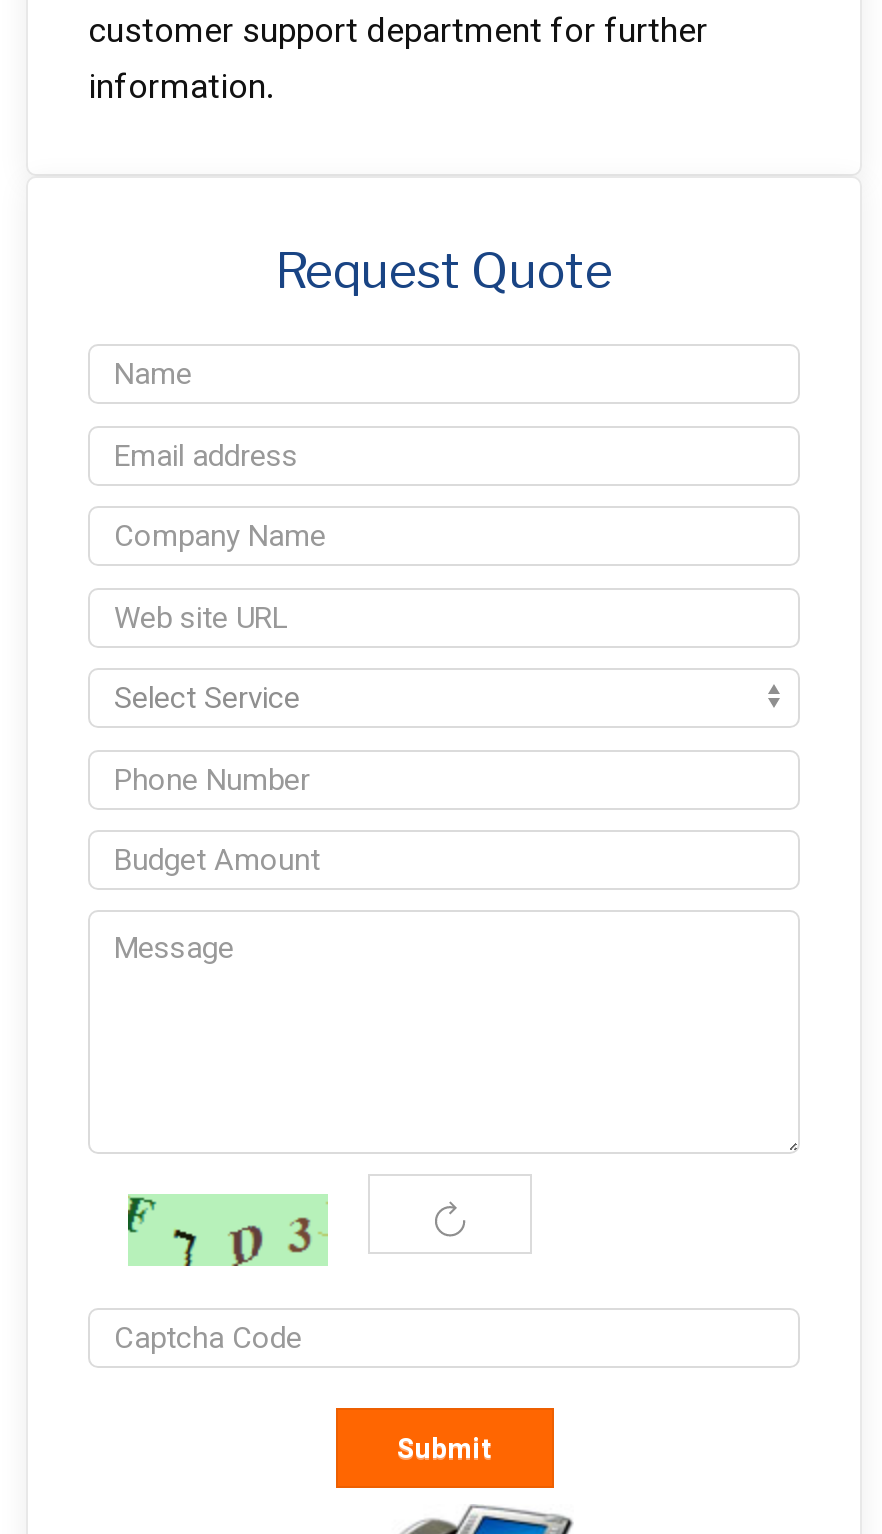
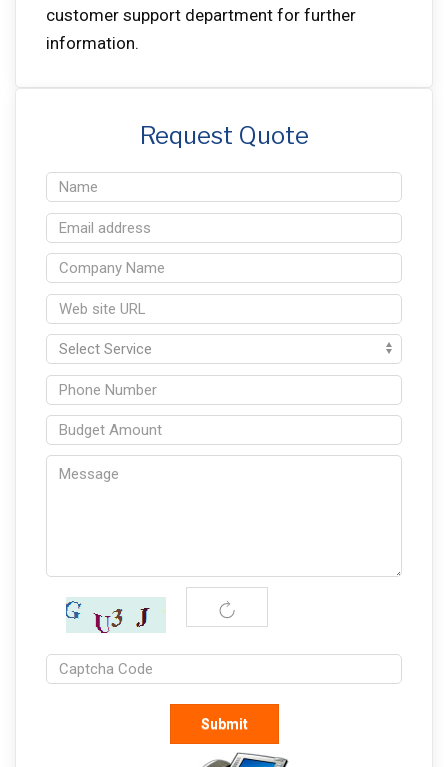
- [image]
+ [image]
